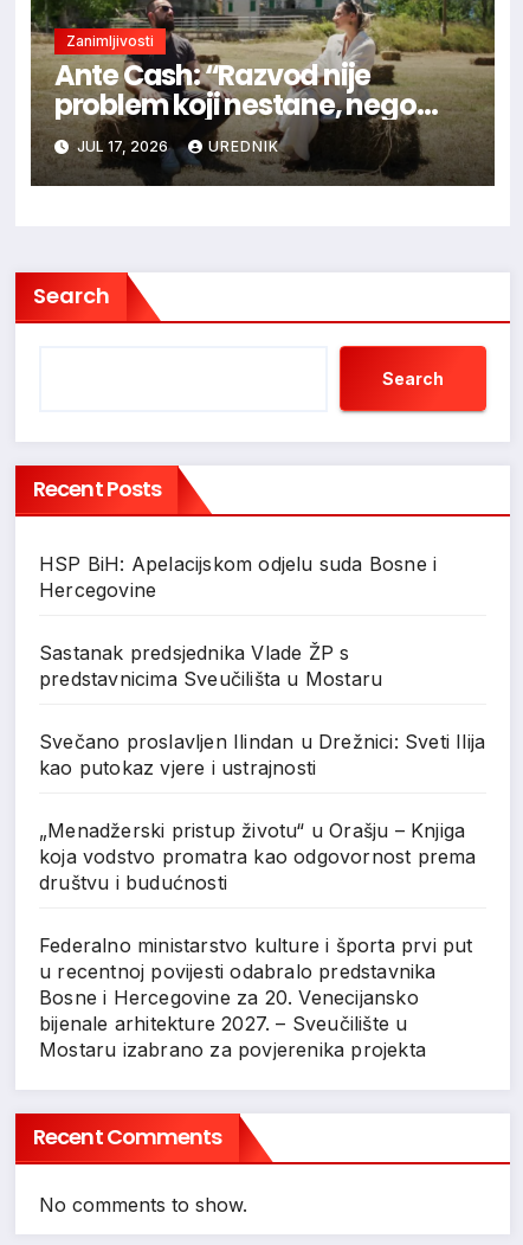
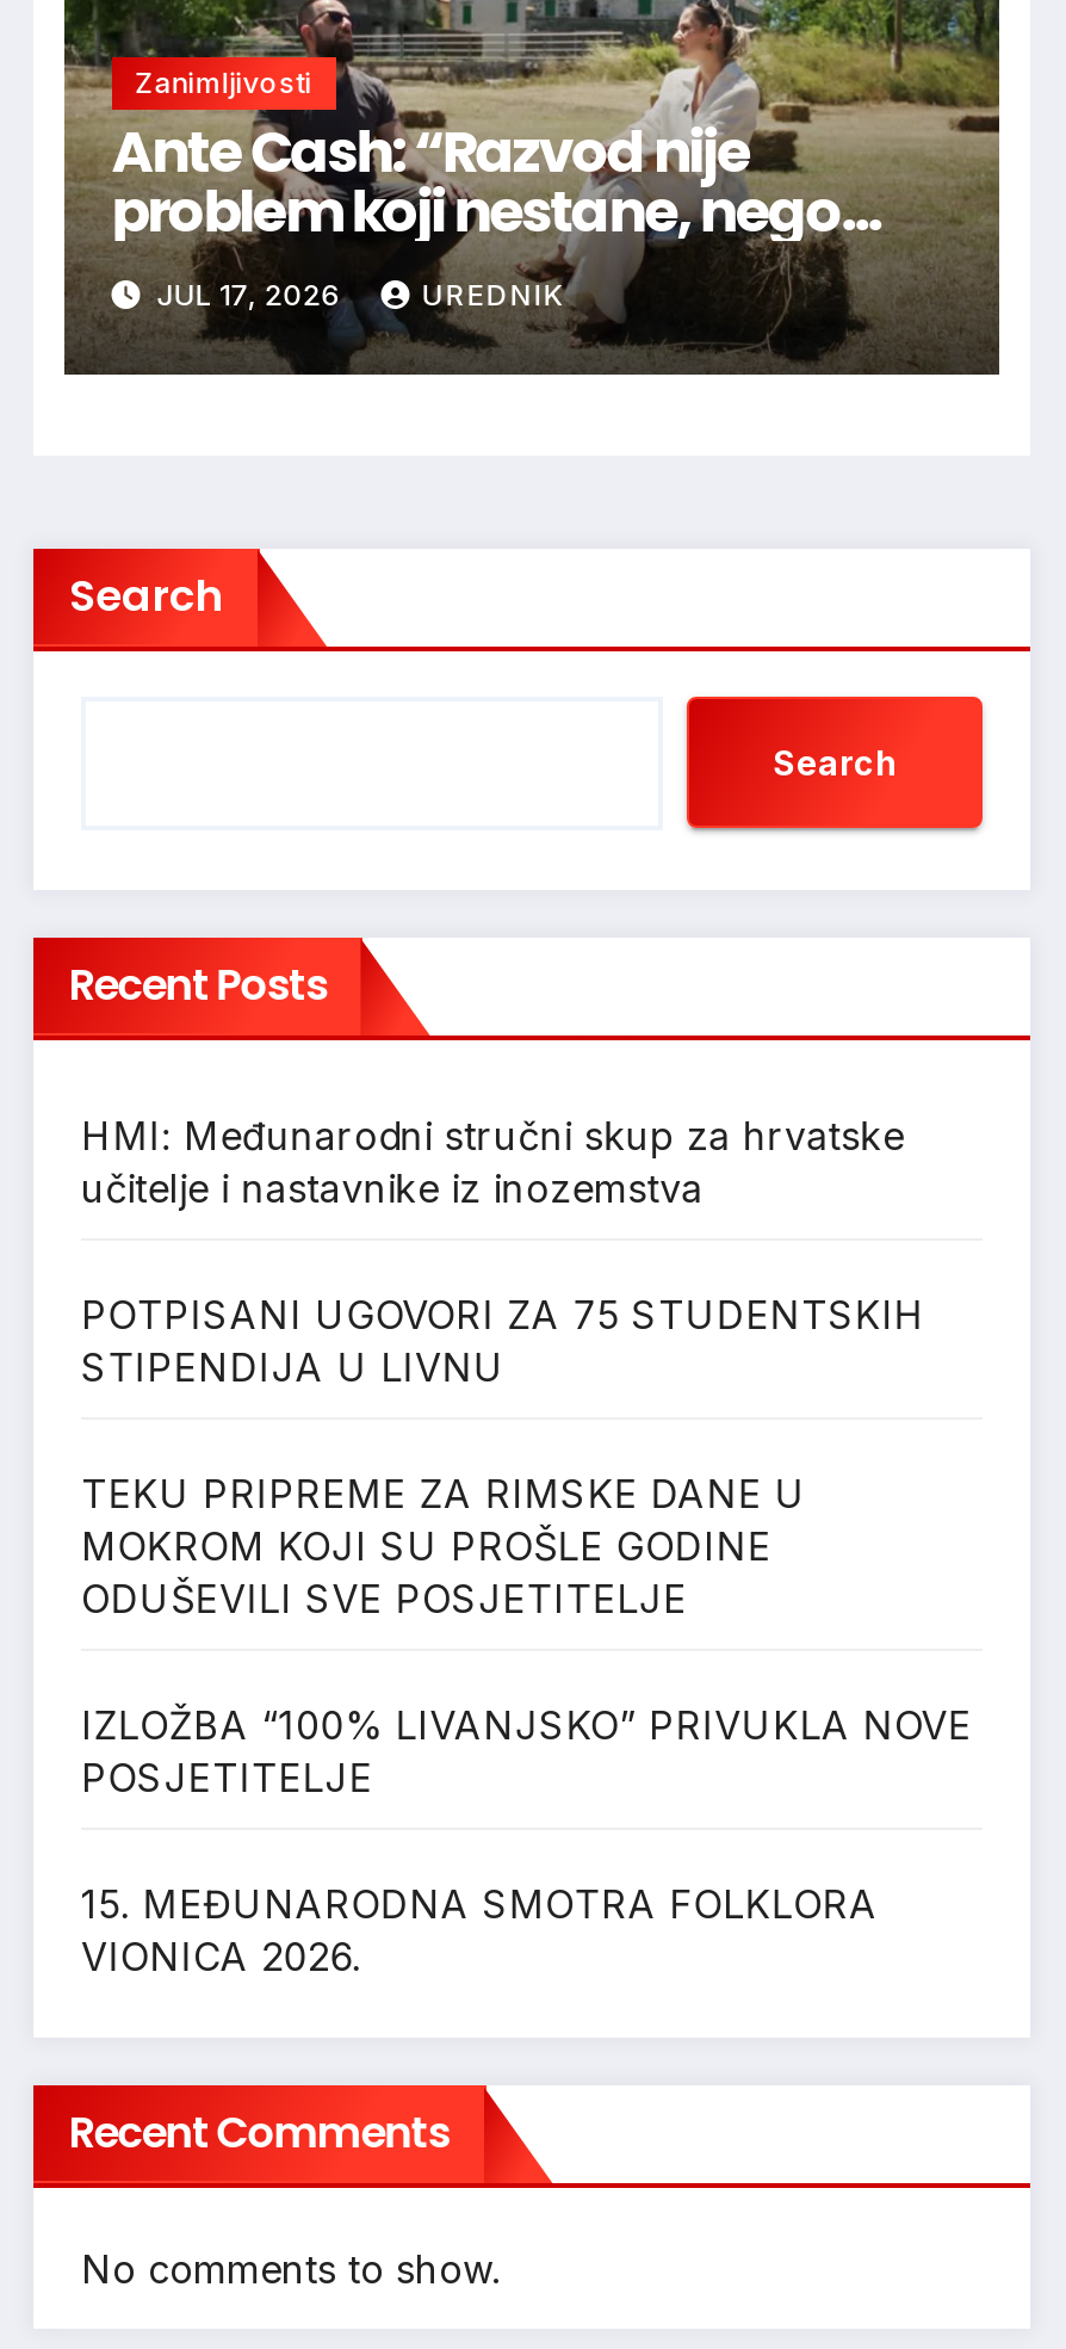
- HSP BiH: Apelacijskom odjelu suda Bosne i
- Hercegovine
+ HMI: Međunarodni stručni skup za hrvatske
+ učitelje i nastavnike iz inozemstva

- Sastanak predsjednika Vlade ŽP s
- predstavnicima Sveučilišta u Mostaru
+ POTPISANI UGOVORI ZA 75 STUDENTSKIH
+ STIPENDIJA U LIVNU

- Svečano proslavljen Ilindan u Drežnici: Sveti Ilija
- kao putokaz vjere i ustrajnosti
+ TEKU PRIPREME ZA RIMSKE DANE U
+ MOKROM KOJI SU PROŠLE GODINE
+ ODUŠEVILI SVE POSJETITELJE

- „Menadžerski pristup životu“ u Orašju – Knjiga
- koja vodstvo promatra kao odgovornost prema
- društvu i budućnosti
+ IZLOŽBA “100% LIVANJSKO” PRIVUKLA NOVE
+ POSJETITELJE

- Federalno ministarstvo kulture i športa prvi put
- u recentnoj povijesti odabralo predstavnika
- Bosne i Hercegovine za 20. Venecijansko
- bijenale arhitekture 2027. – Sveučilište u
- Mostaru izabrano za povjerenika projekta
+ 15. MEĐUNARODNA SMOTRA FOLKLORA
+ VIONICA 2026.
